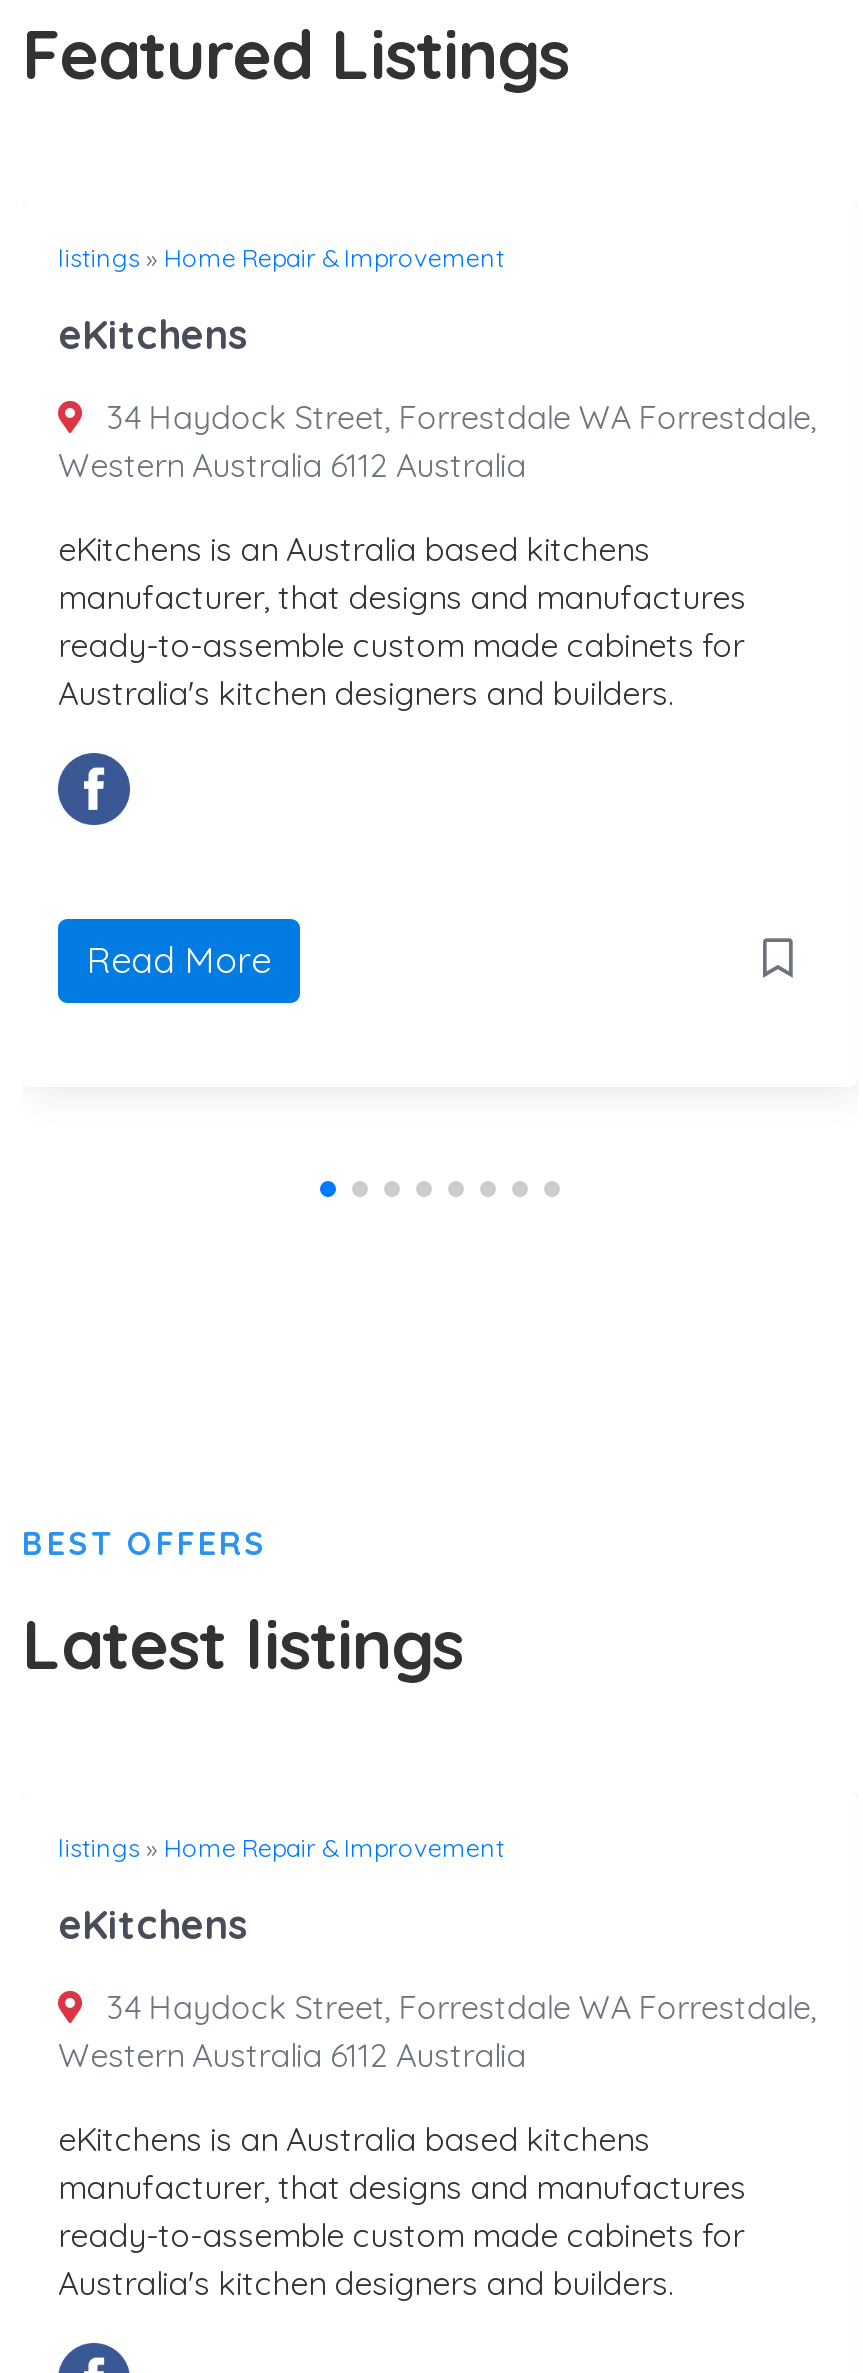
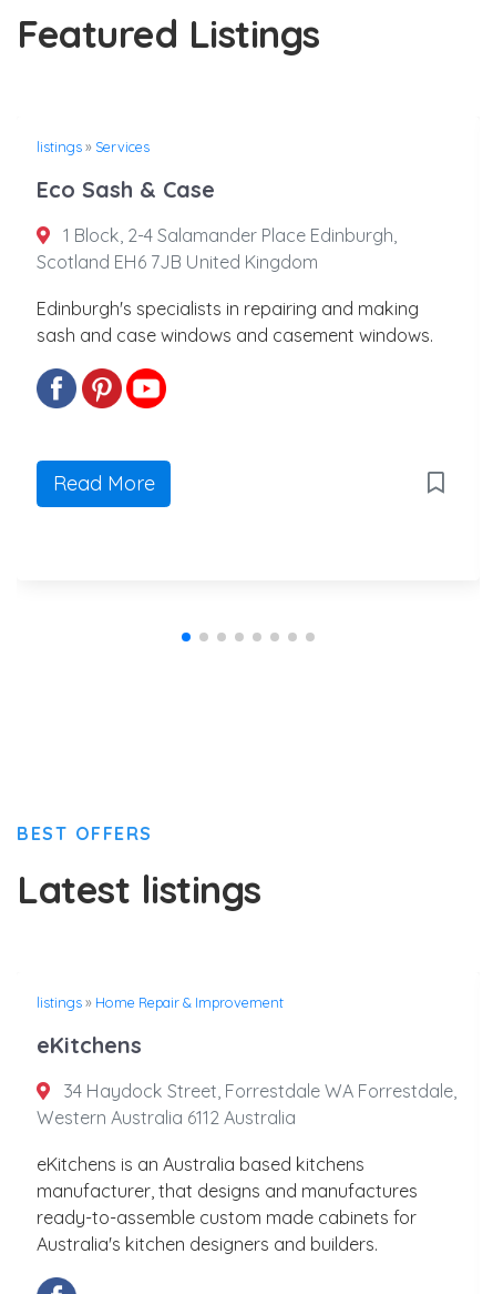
- listings» Home Repair & Improvement
+ listings» Services

- eKitchens
+ Eco Sash & Case

- 34 Haydock Street, Forrestdale WA Forrestdale,
- Western Australia 6112 Australia
+ 1 Block, 2-4 Salamander Place Edinburgh,
+ Scotland EH6 7JB United Kingdom

- eKitchens is an Australia based kitchens
- manufacturer, that designs and manufactures
- ready-to-assemble custom made cabinets for
- Australia's kitchen designers and builders.
+ Edinburgh's specialists in repairing and making
+ sash and case windows and casement windows.

moved up: Read More
